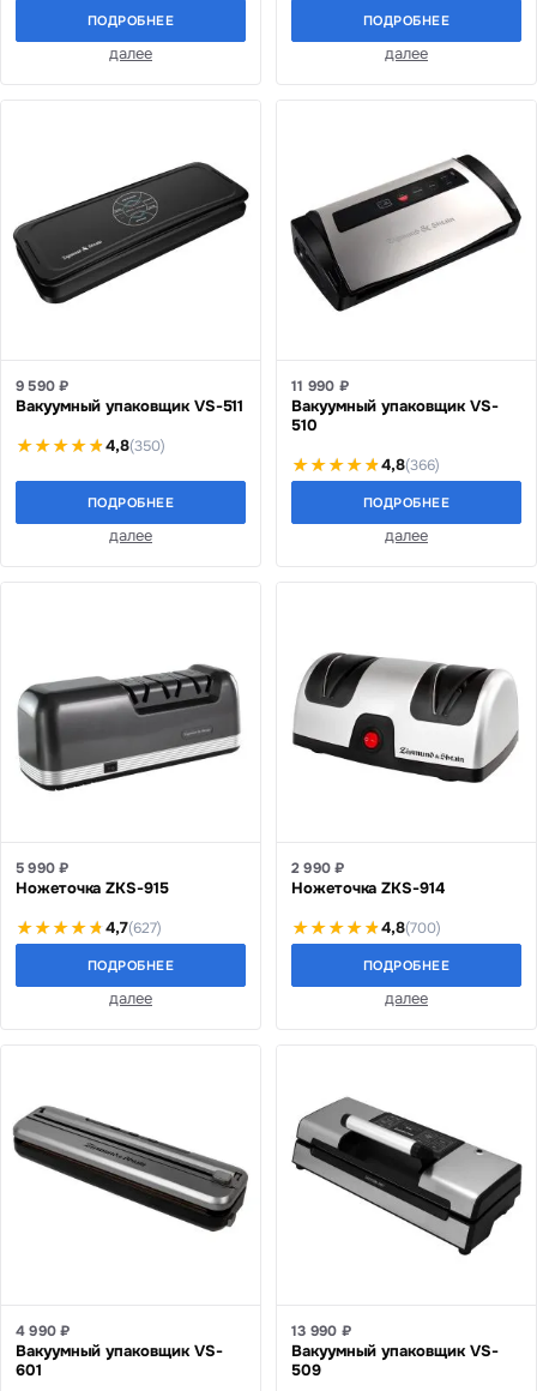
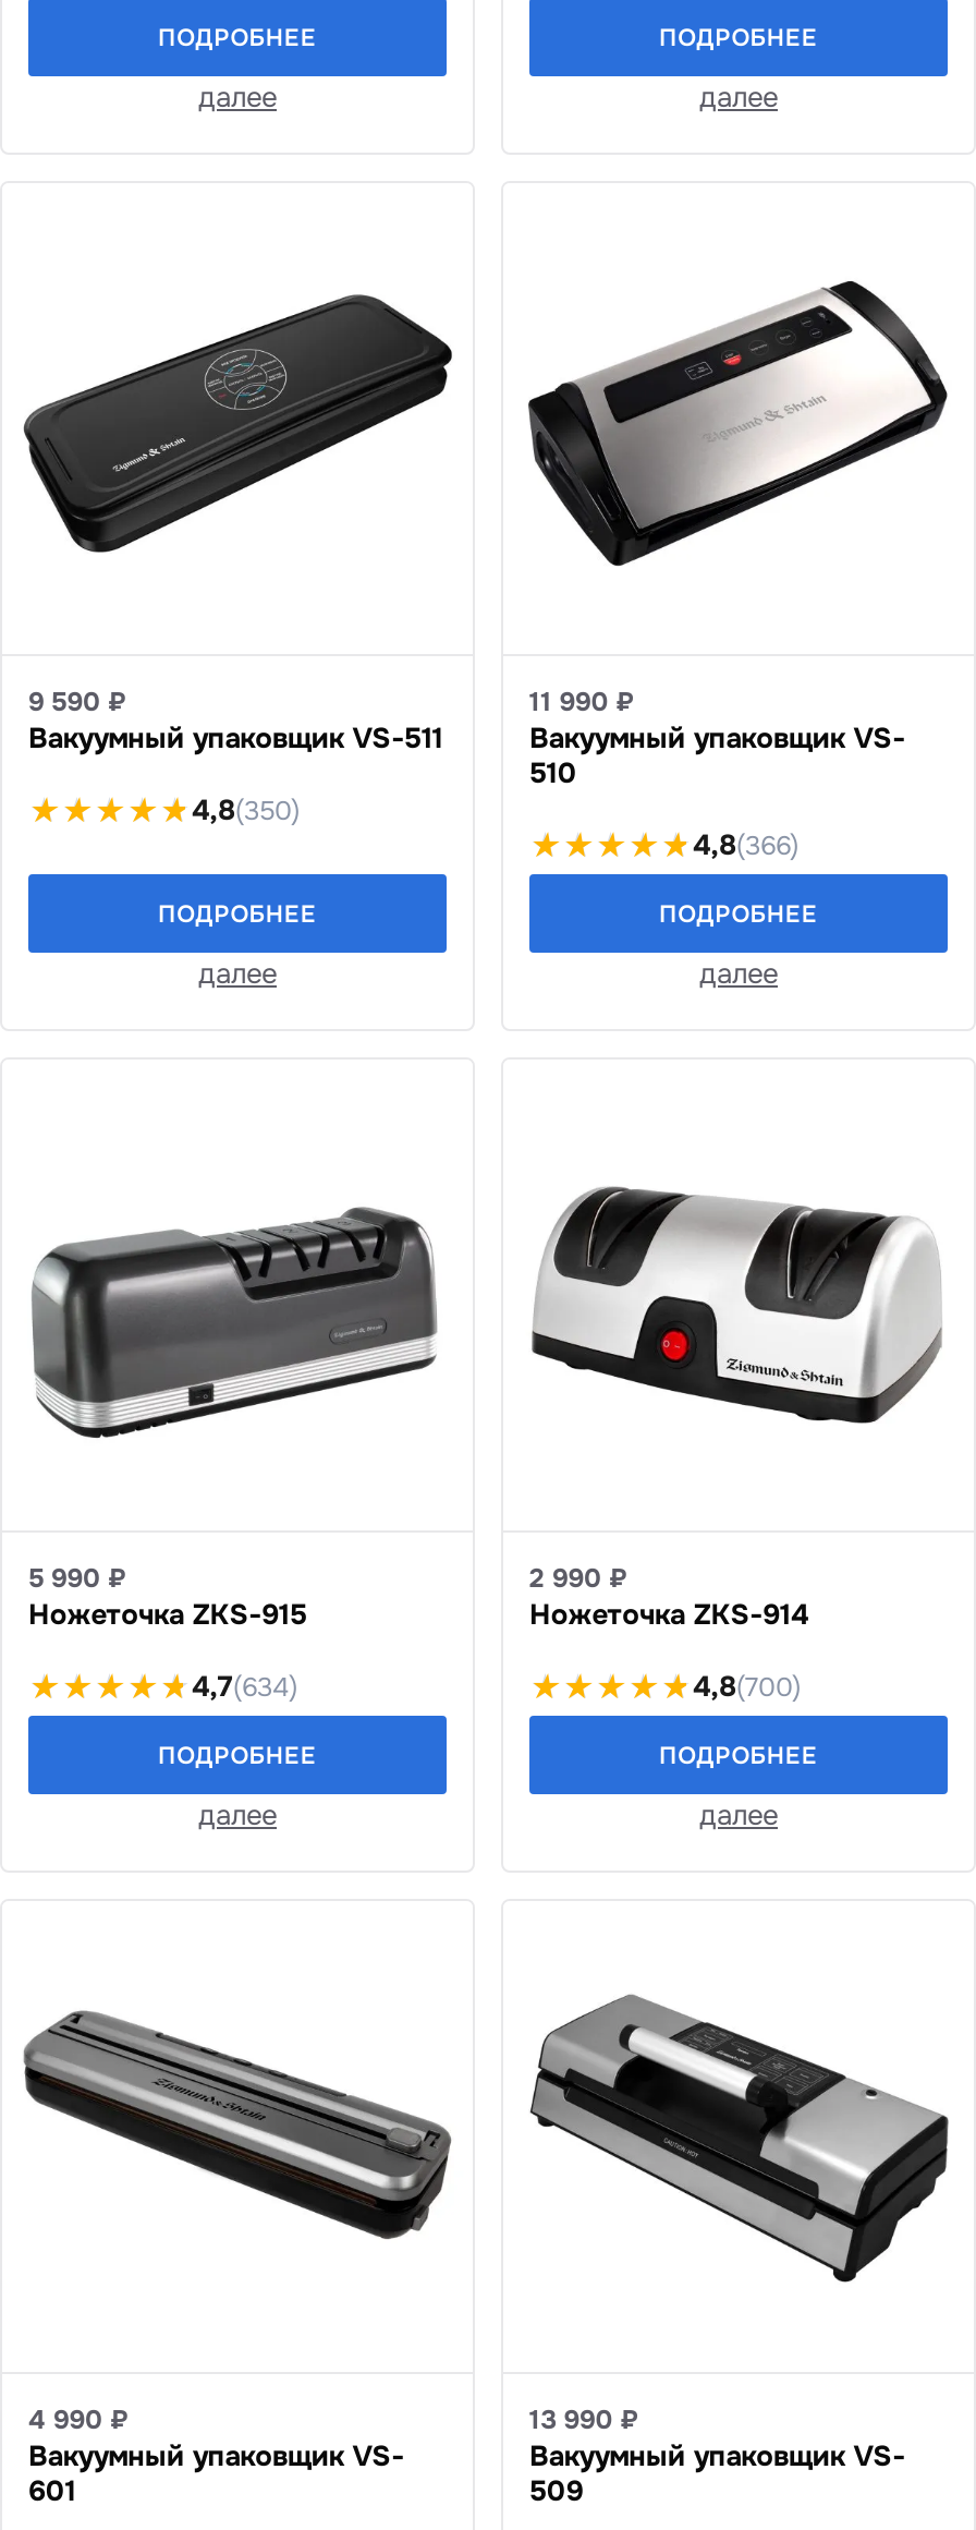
- 4,7(627)
+ 4,7(634)
